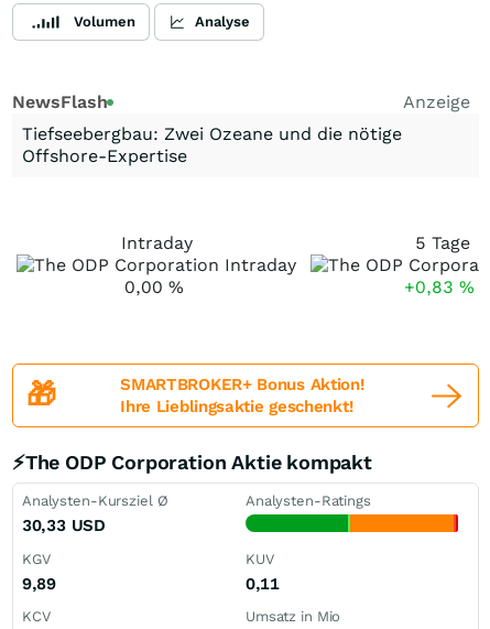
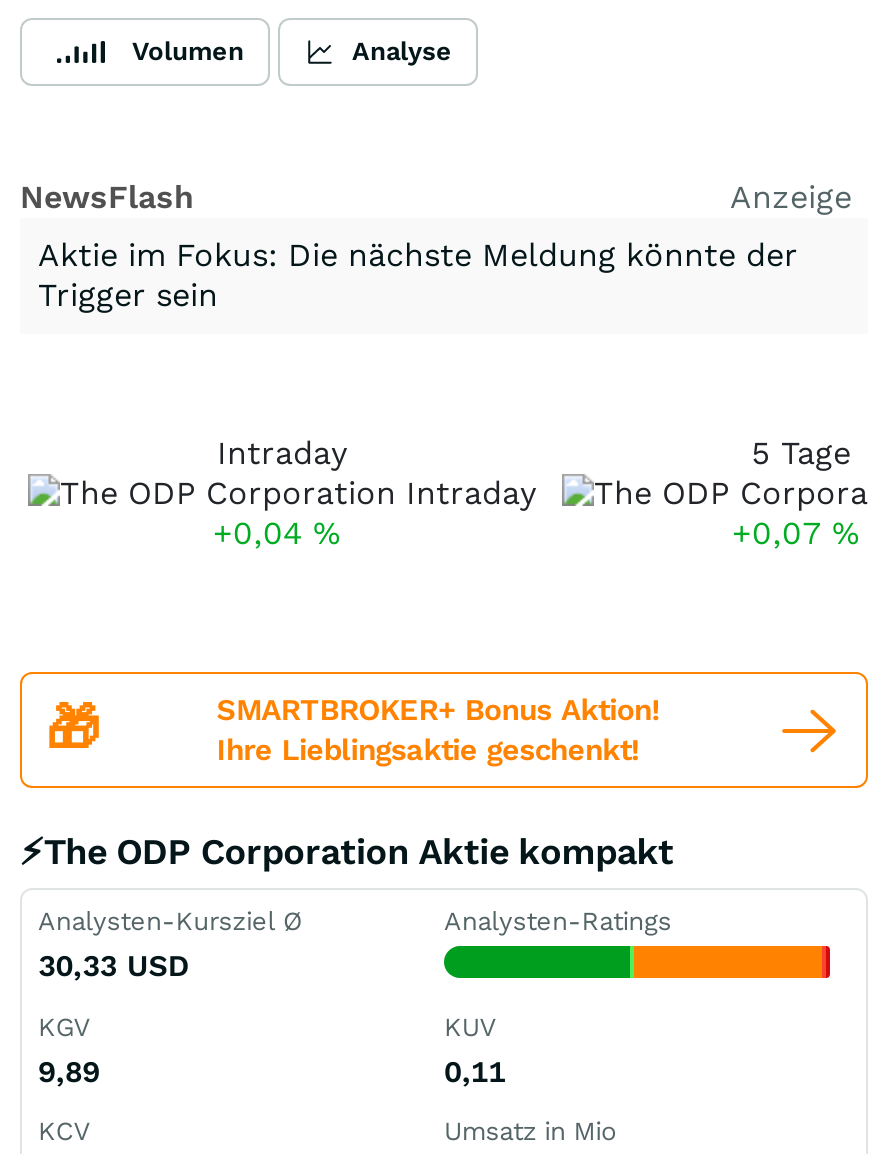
- Tiefseebergbau: Zwei Ozeane und die nötige
- Offshore-Expertise
+ Aktie im Fokus: Die nächste Meldung könnte der
+ Trigger sein

- 0,00%
+ +0,04%

- +0,83%
+ +0,07%
